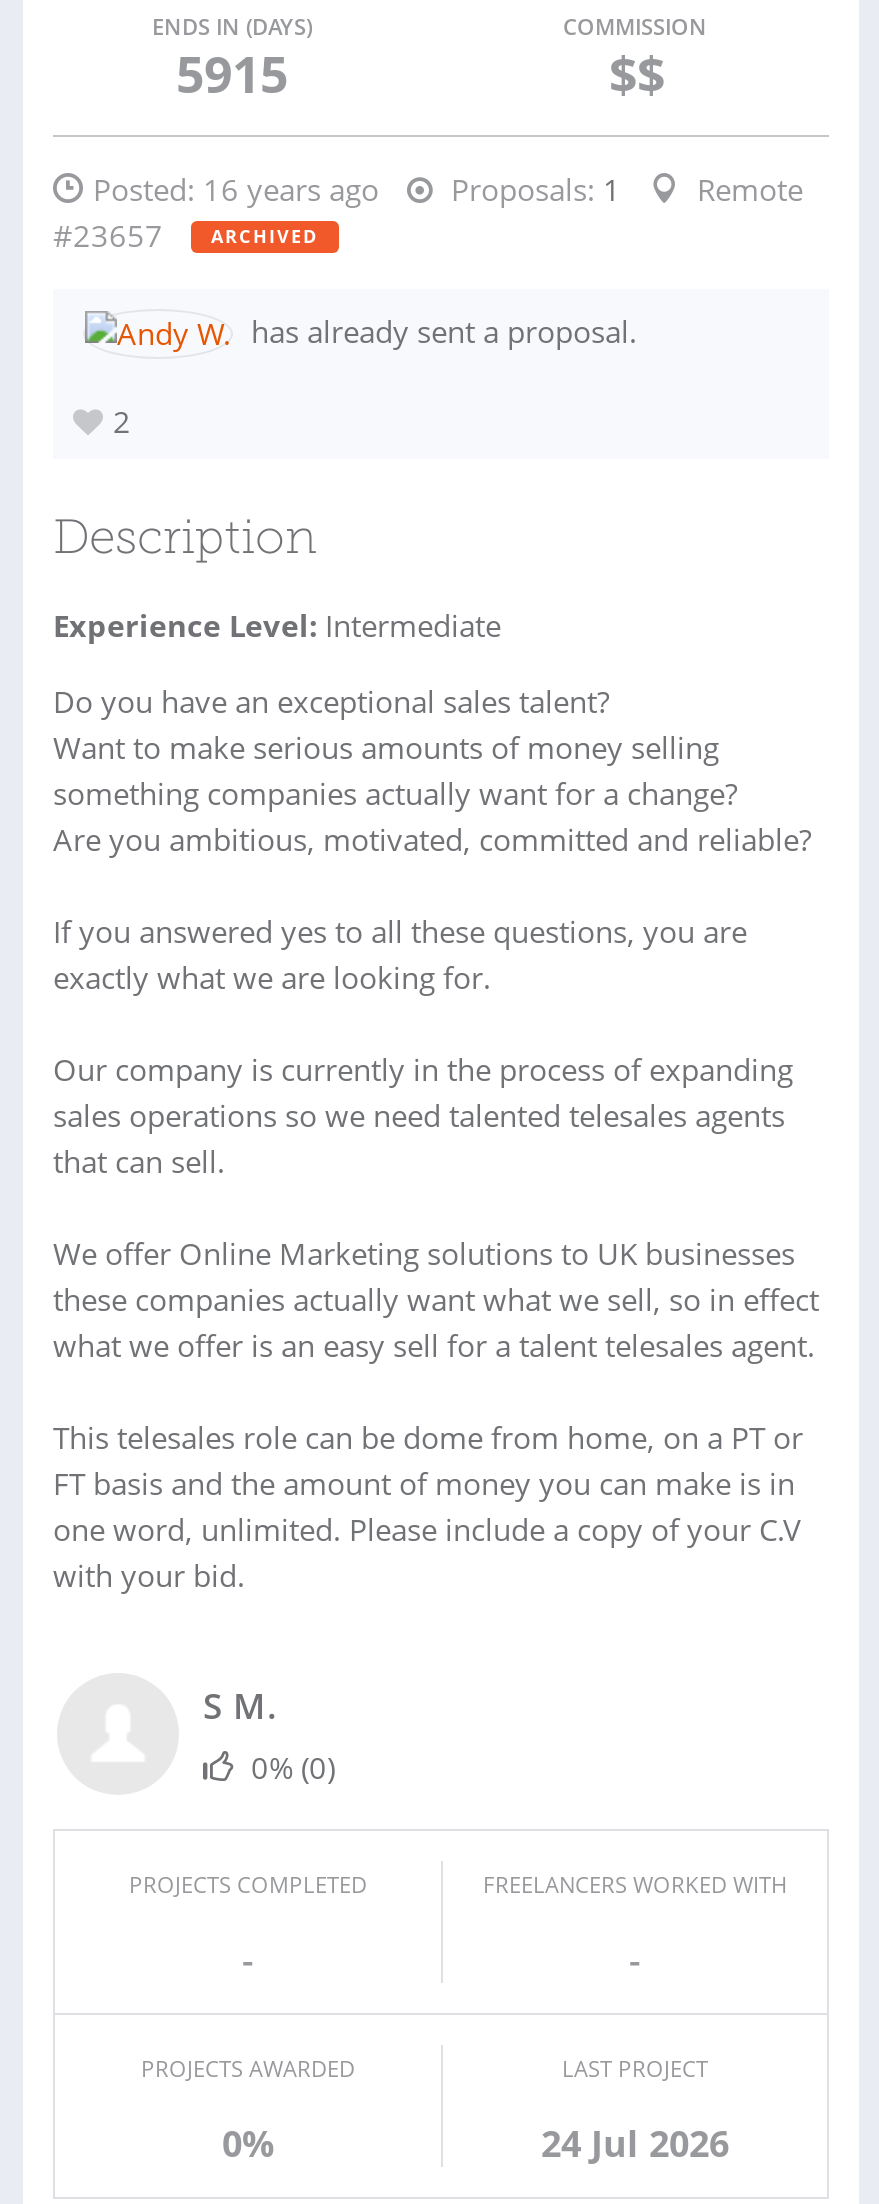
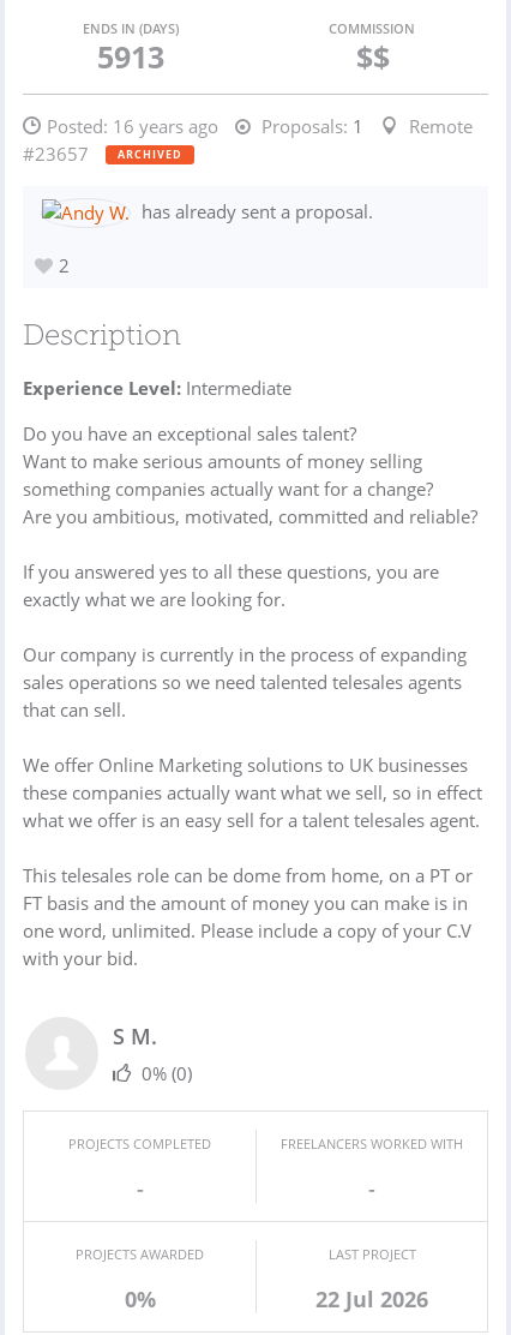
- 5915
+ 5913

- 24 Jul 2026
+ 22 Jul 2026
